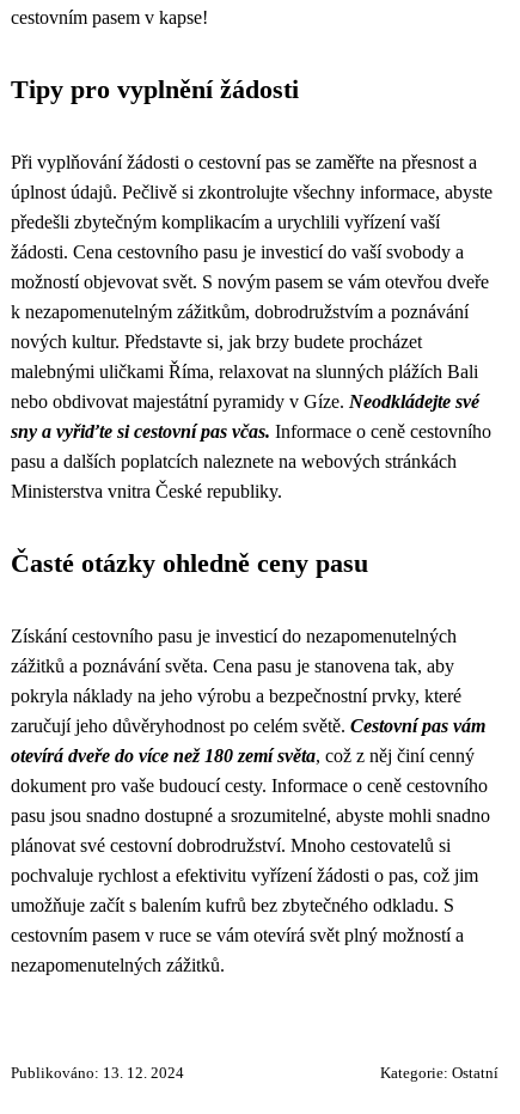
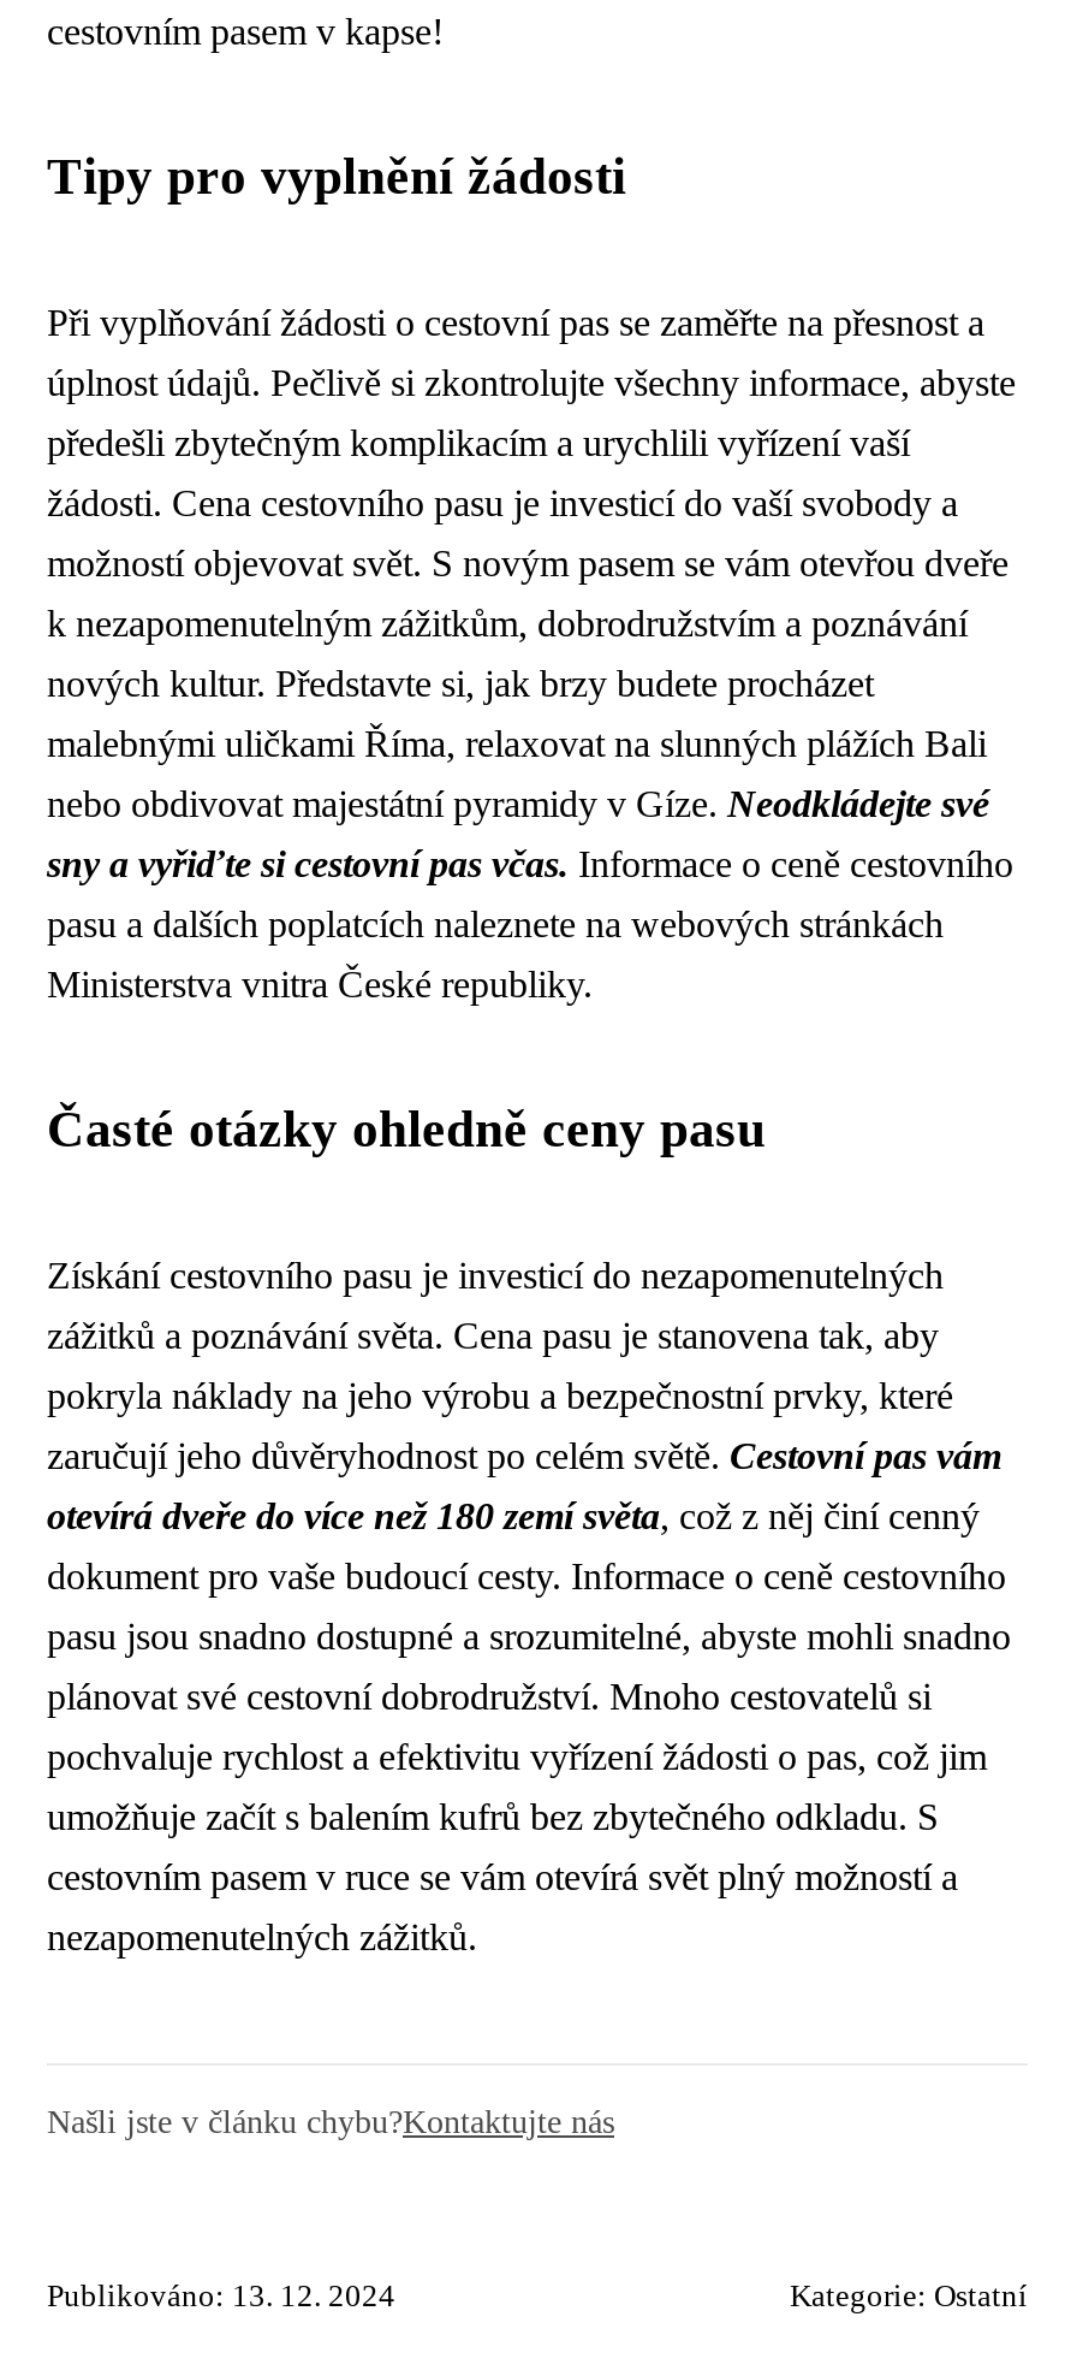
+ Našli jste v článku chybu?Kontaktujte nás
